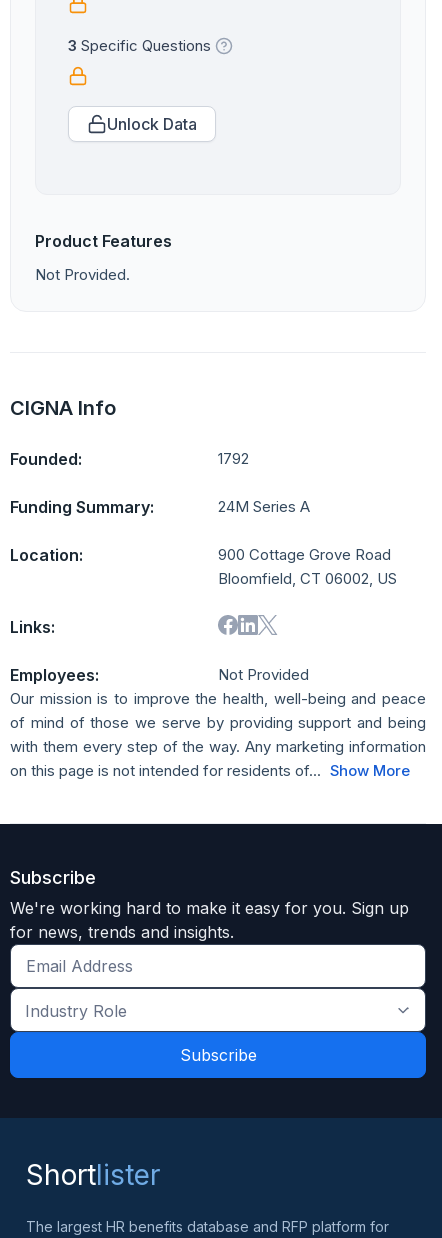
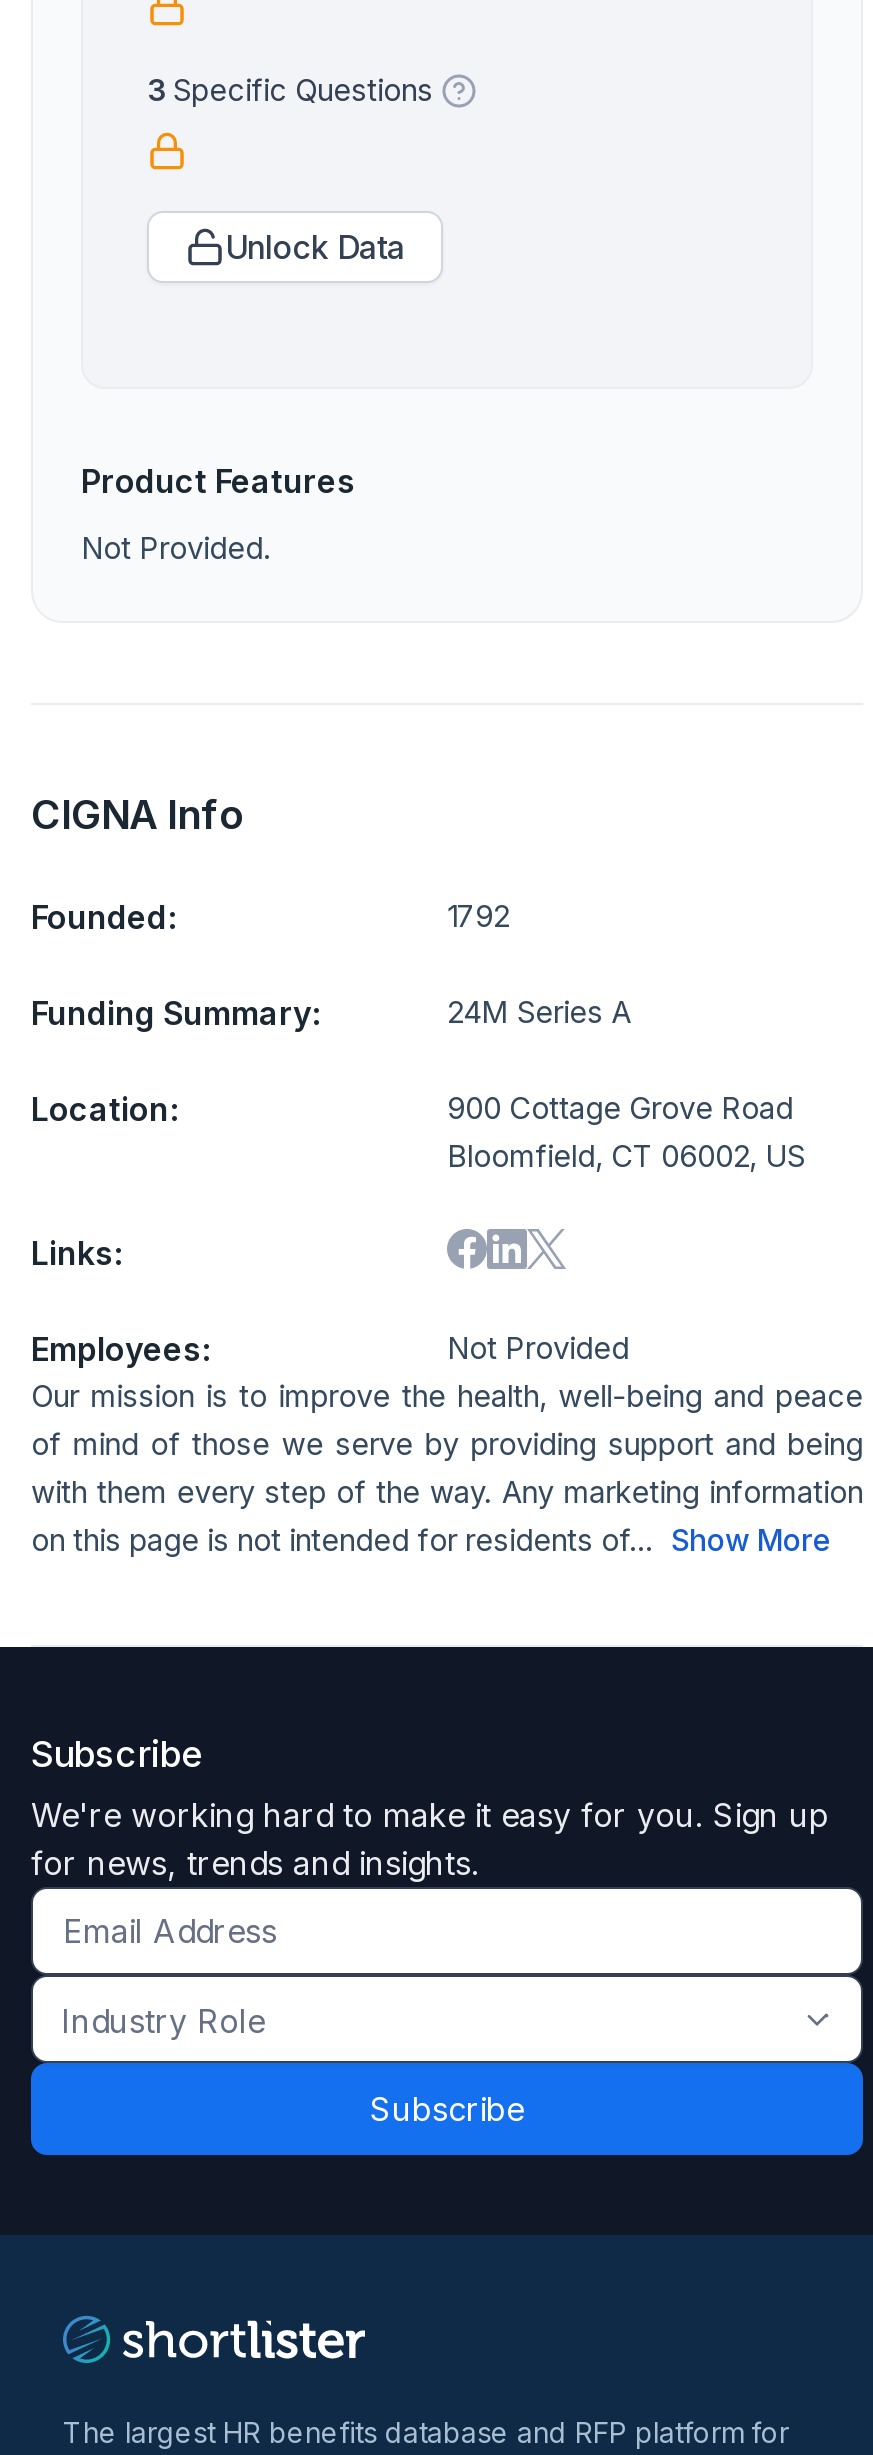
- Shortlister
